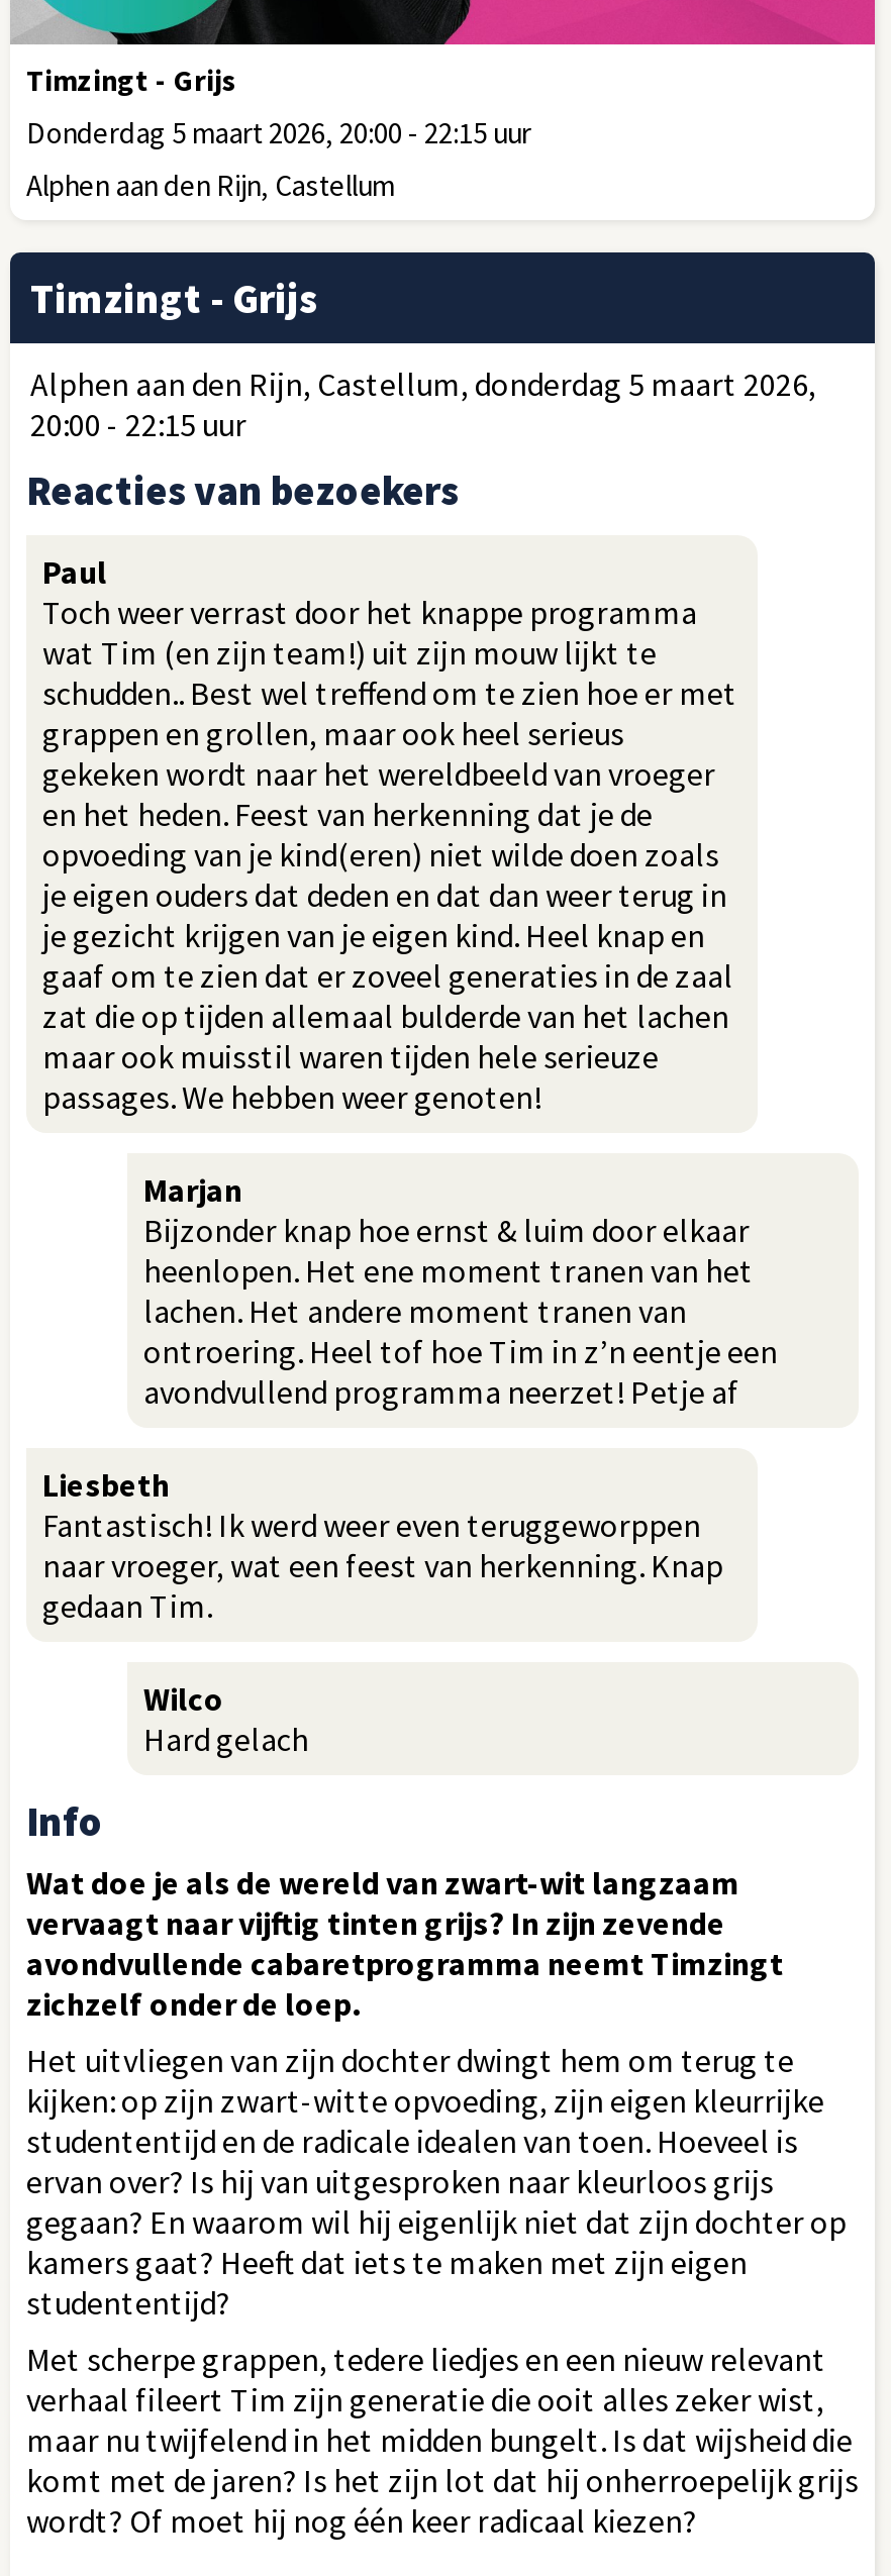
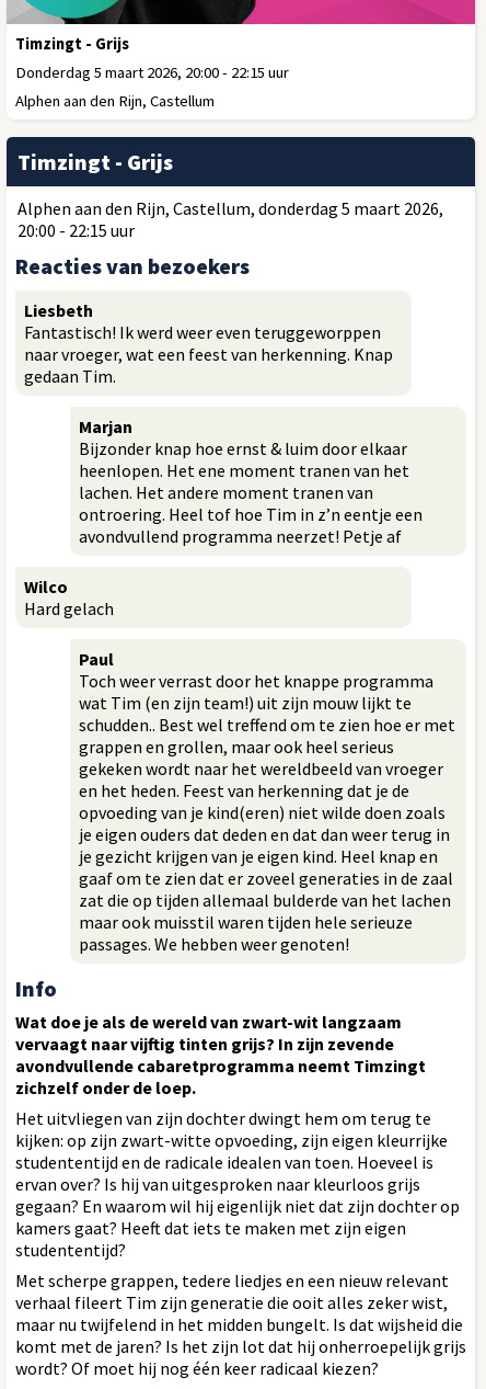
moved down: Paul | Toch weer verrast door het knappe programma | wat Tim (en zijn team!) uit zijn mouw lijkt te | ... | maar ook muisstil waren tijden hele serieuze | passages. We hebben weer genoten!

moved up: Liesbeth | Fantastisch! Ik werd weer even teruggeworppen | naar vroeger, wat een feest van herkenning. Knap | ... | Wilco | Hard gelach
